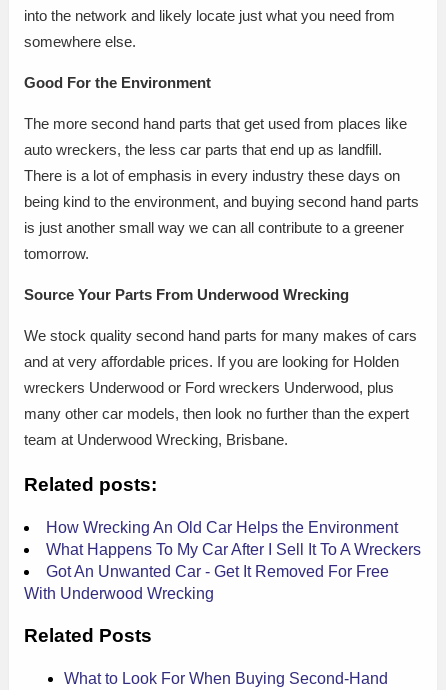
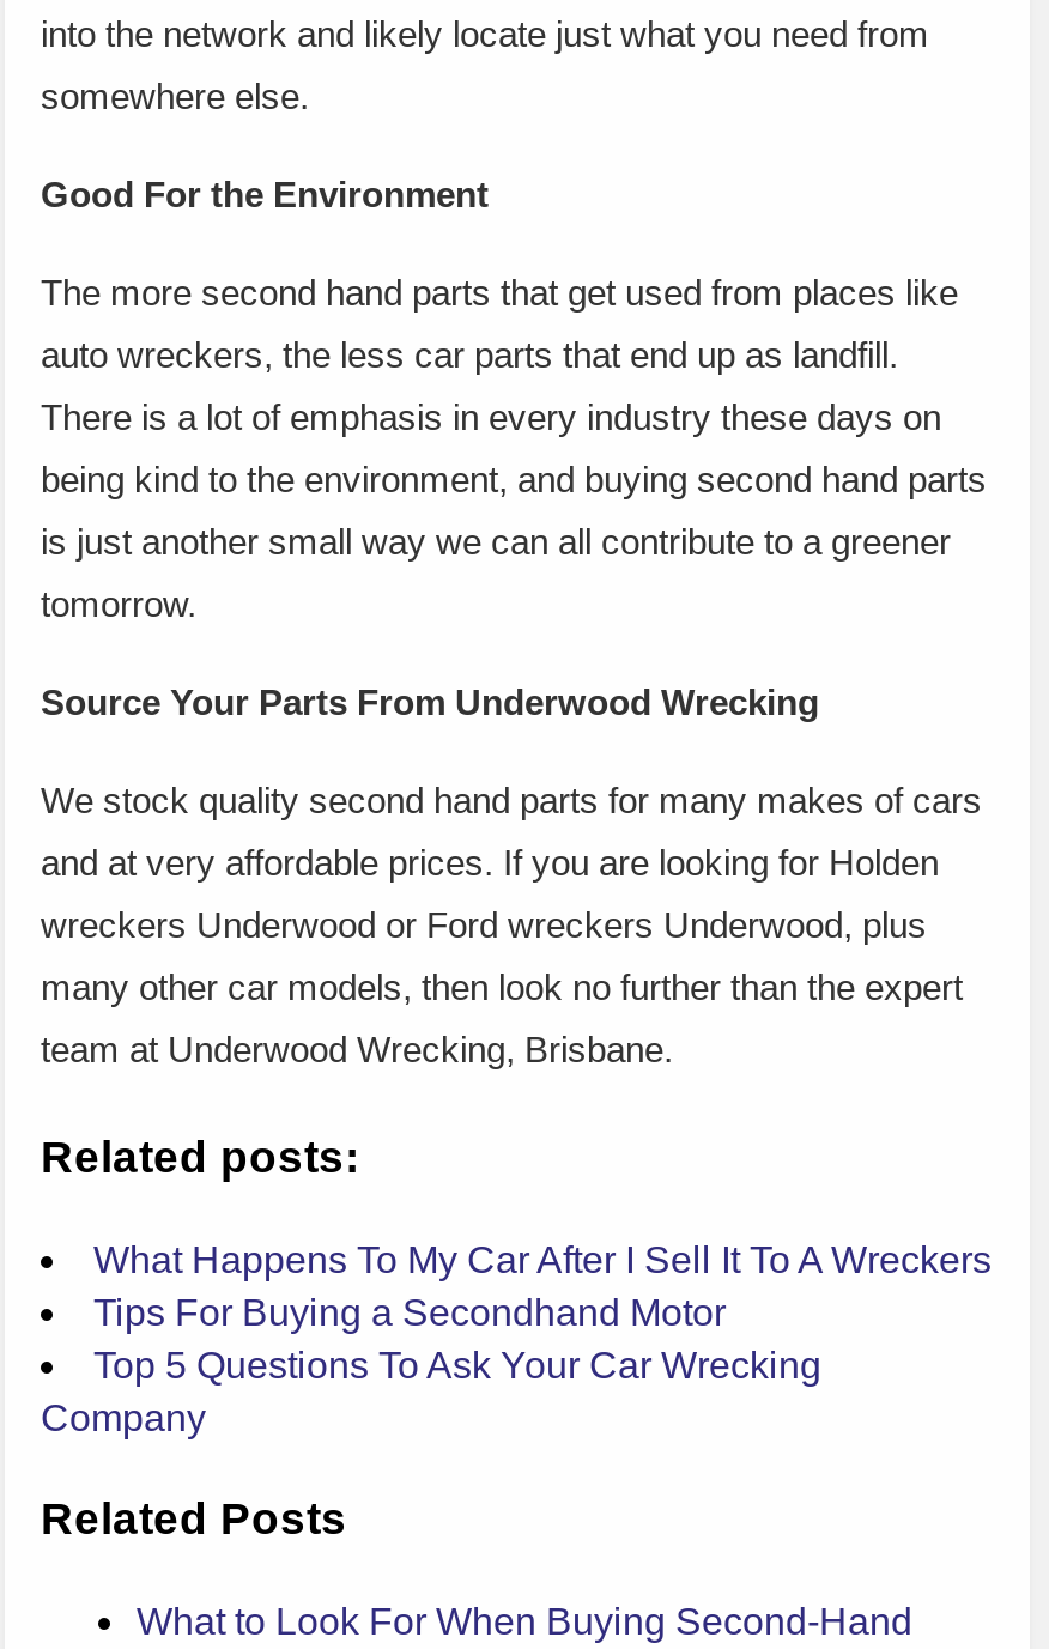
- How Wrecking An Old Car Helps the Environment

moved up: What Happens To My Car After I Sell It To A Wreckers

- Got An Unwanted Car - Get It Removed For Free
- With Underwood Wrecking
+ Tips For Buying a Secondhand Motor
+ Top 5 Questions To Ask Your Car Wrecking
+ Company
